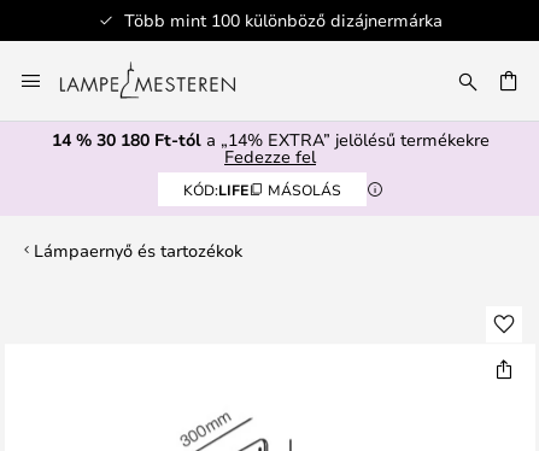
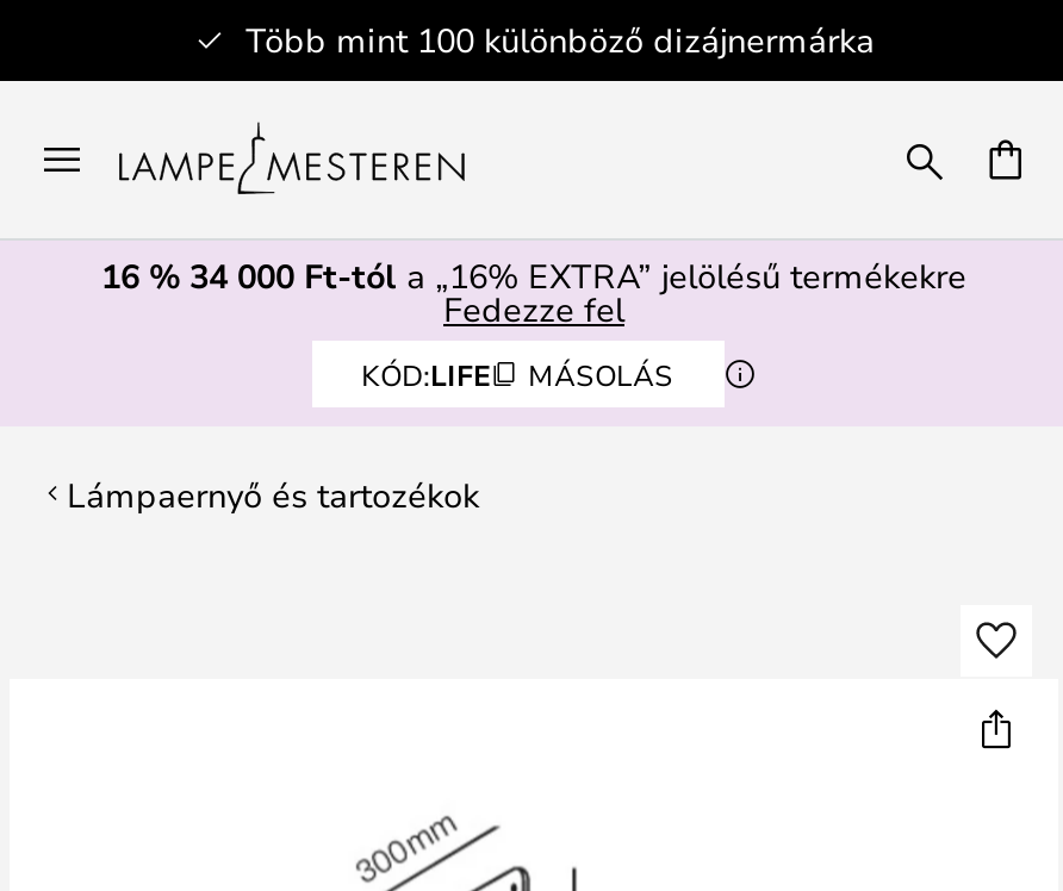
- 14 % 30 180 Ft-tól a „14% EXTRA” jelölésű termékekre
+ 16 % 34 000 Ft-tól a „16% EXTRA” jelölésű termékekre
